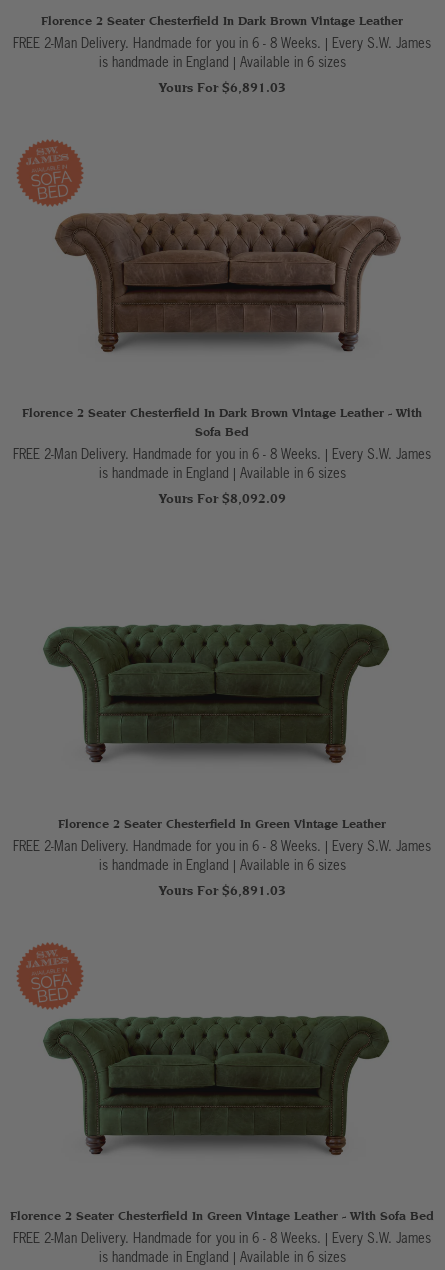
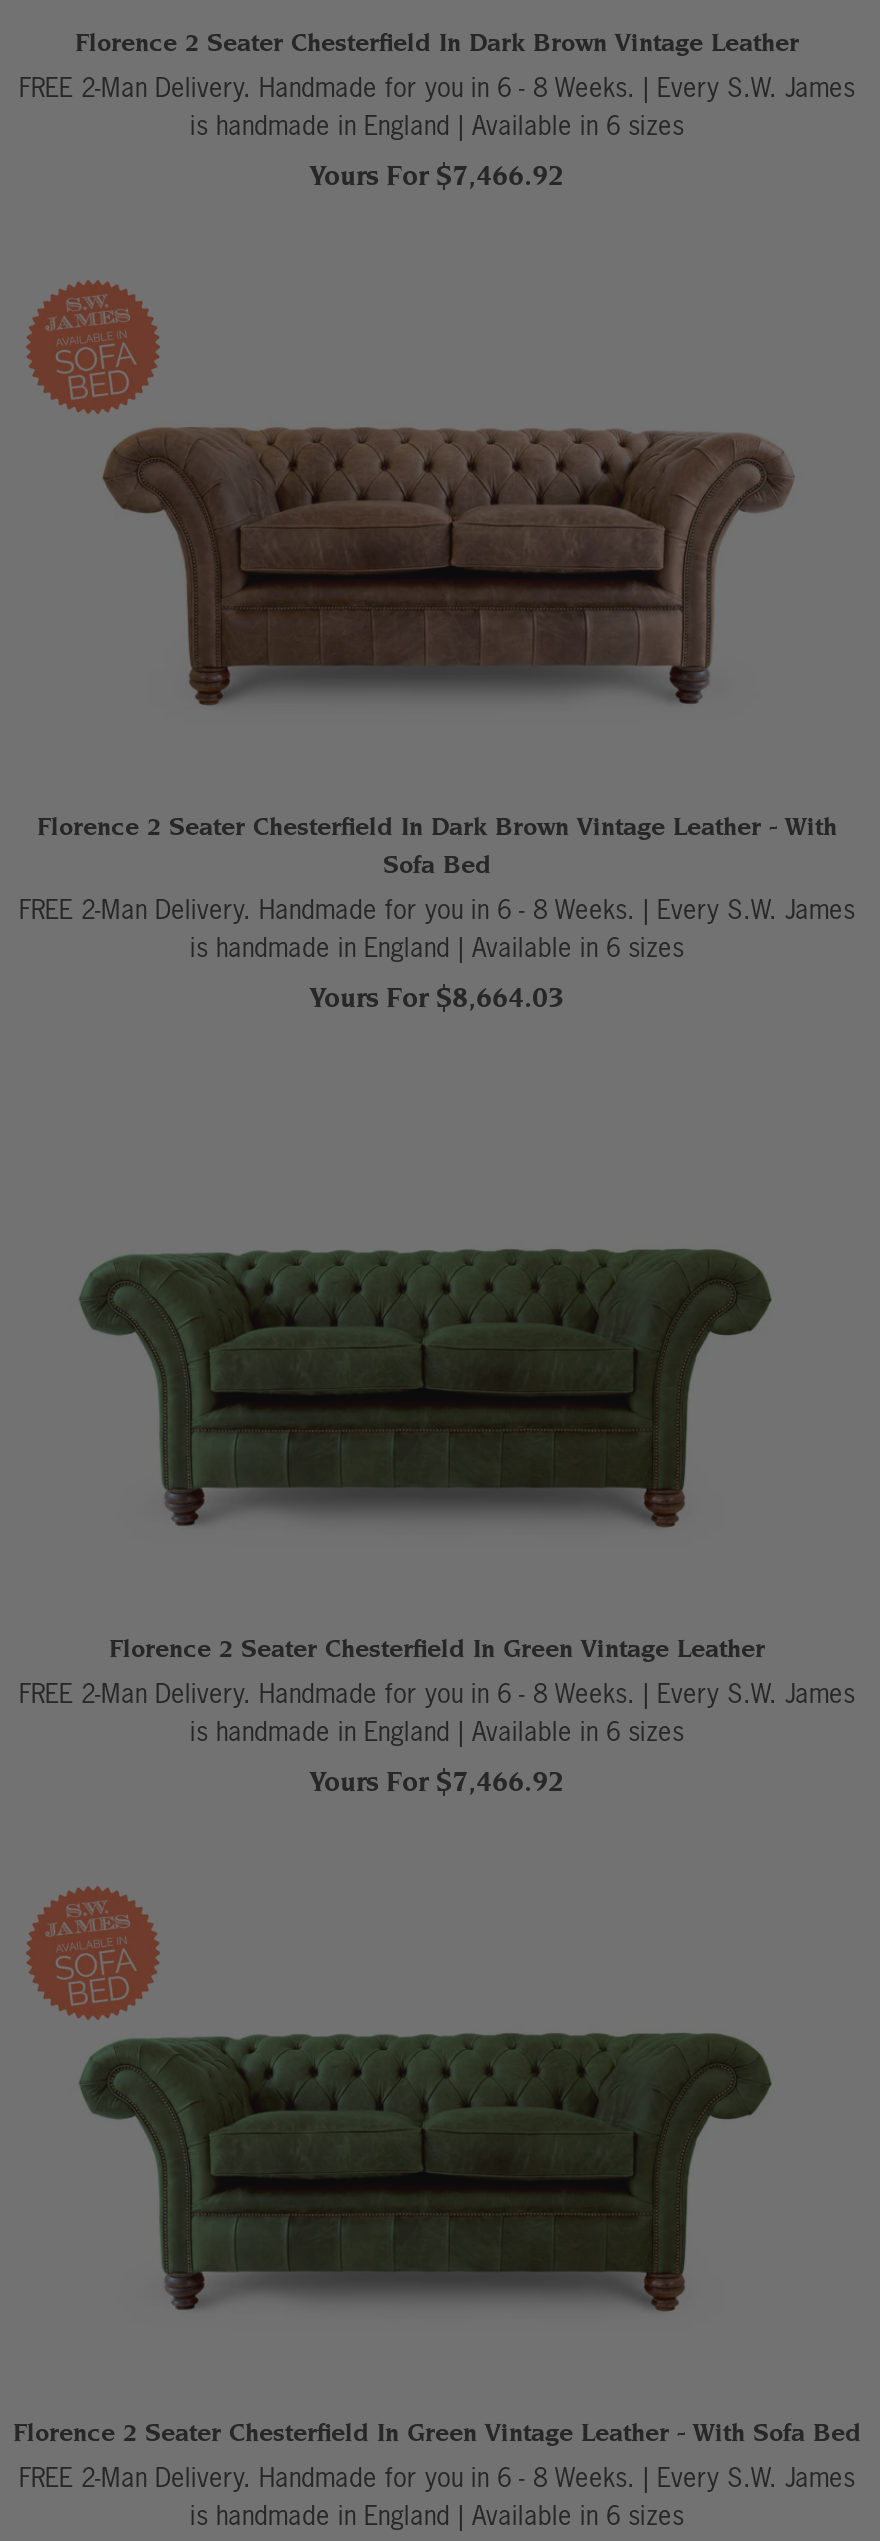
- Yours For $6,891.03
+ Yours For $7,466.92

- Yours For $8,092.09
+ Yours For $8,664.03

- Yours For $6,891.03
+ Yours For $7,466.92
